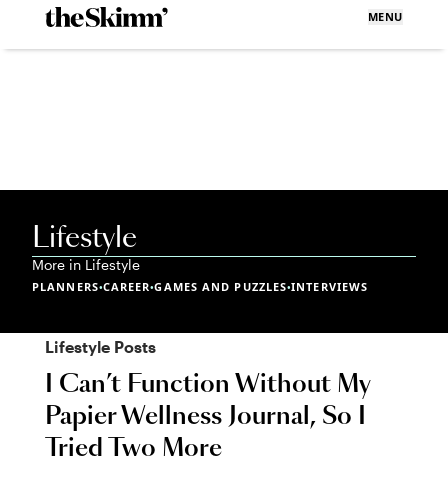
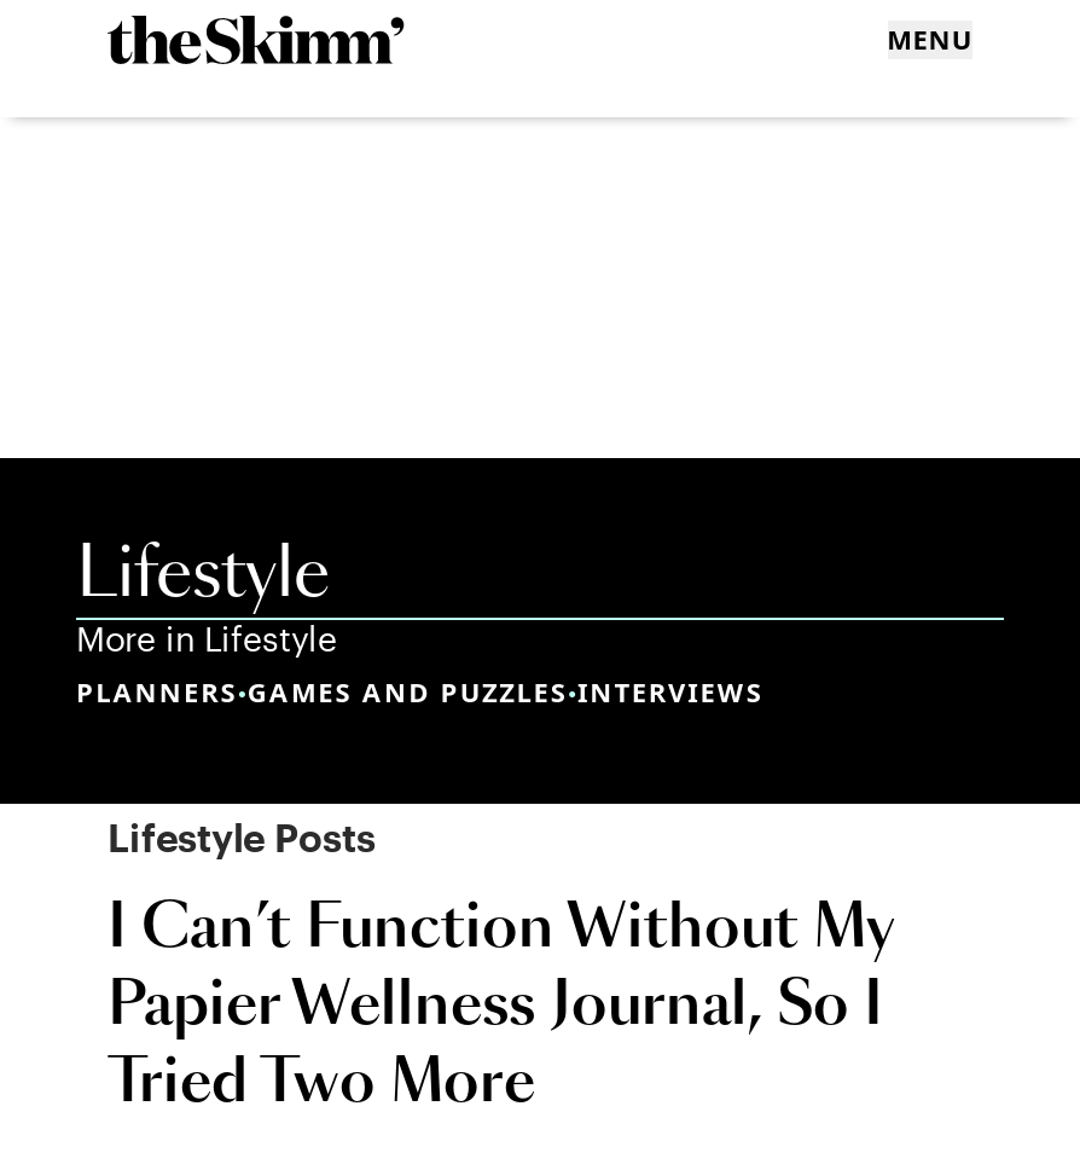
- PLANNERS•CAREER•GAMES AND PUZZLES•INTERVIEWS
+ PLANNERS•GAMES AND PUZZLES•INTERVIEWS
